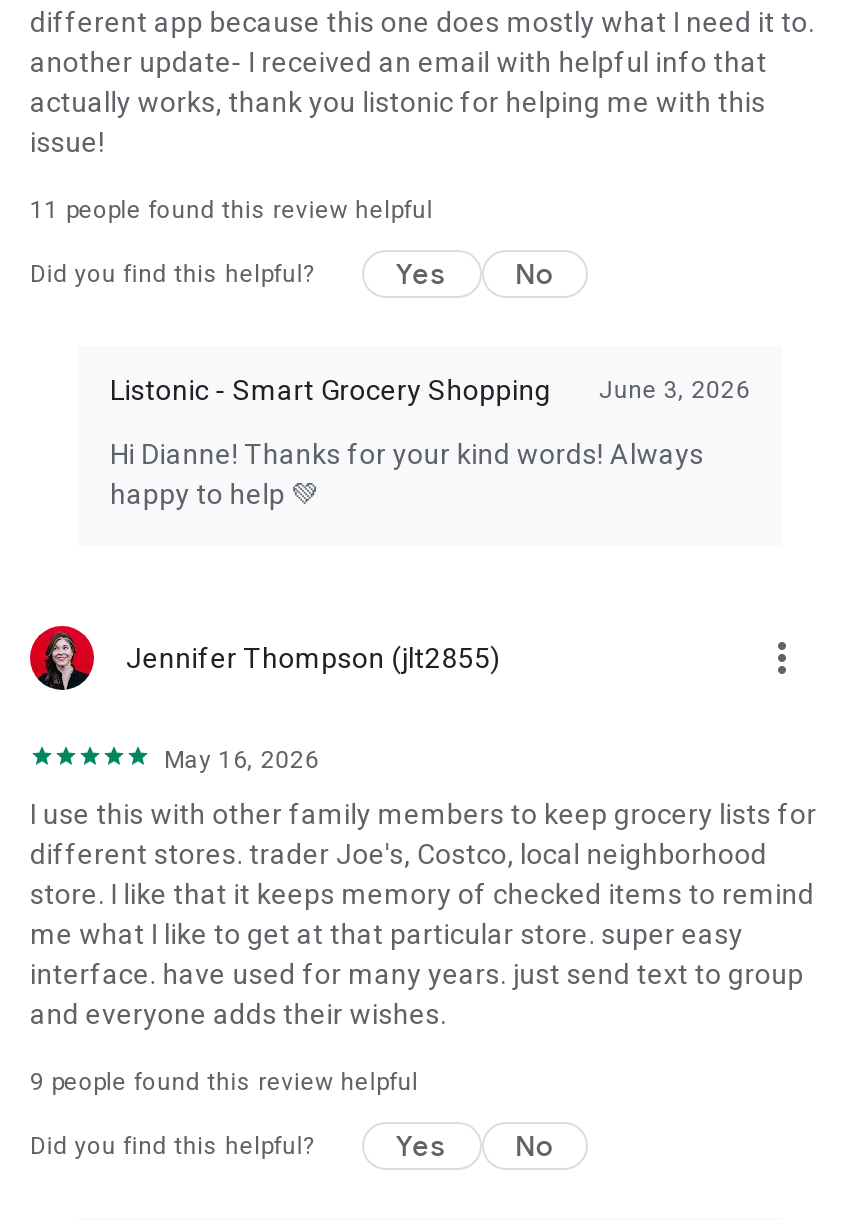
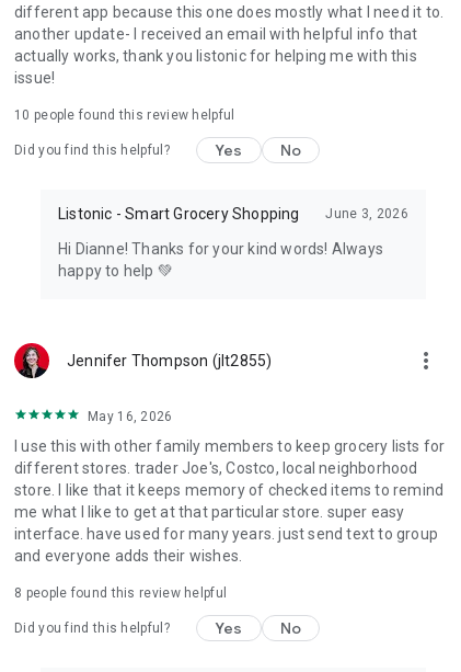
- 11 people found this review helpful
+ 10 people found this review helpful

- 9 people found this review helpful
+ 8 people found this review helpful
